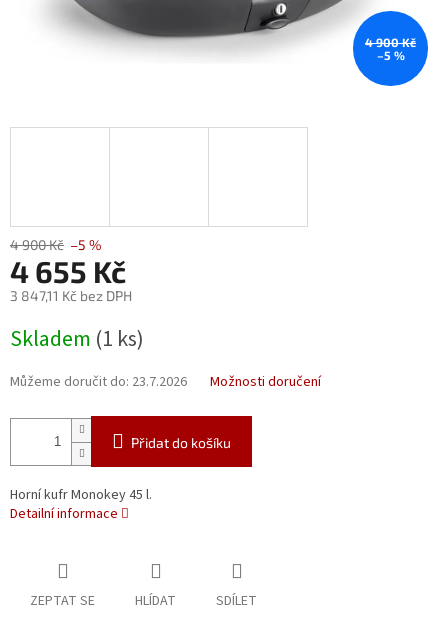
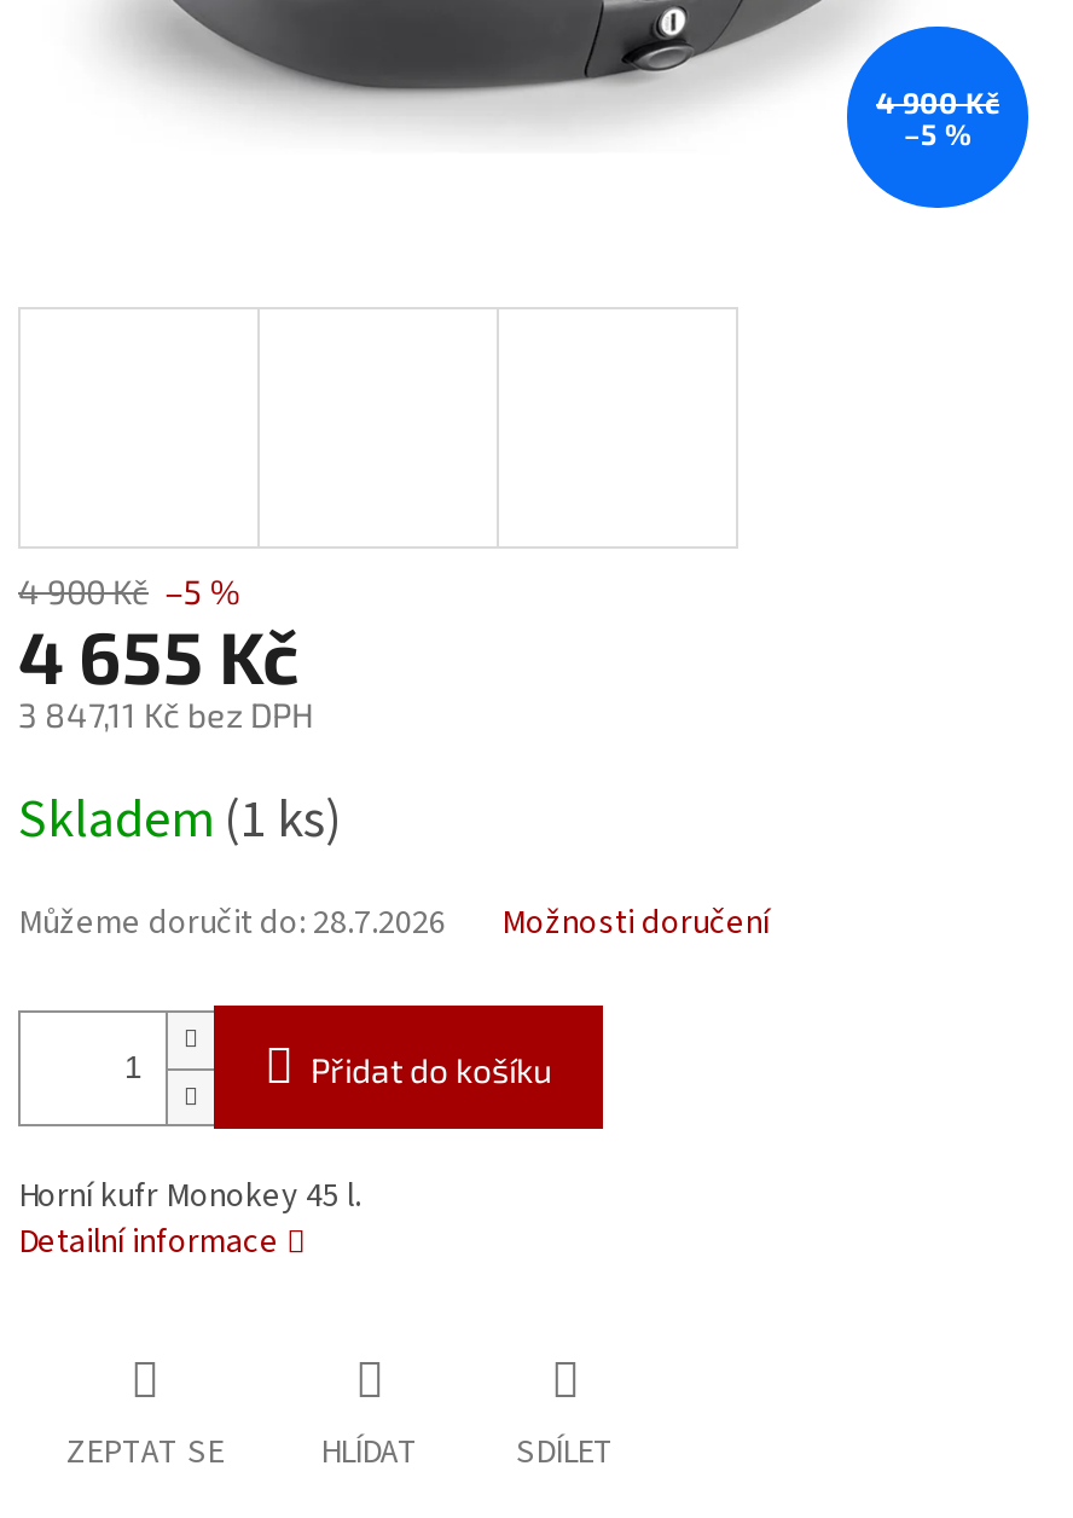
- Můžeme doručit do: 23.7.2026
+ Můžeme doručit do: 28.7.2026
